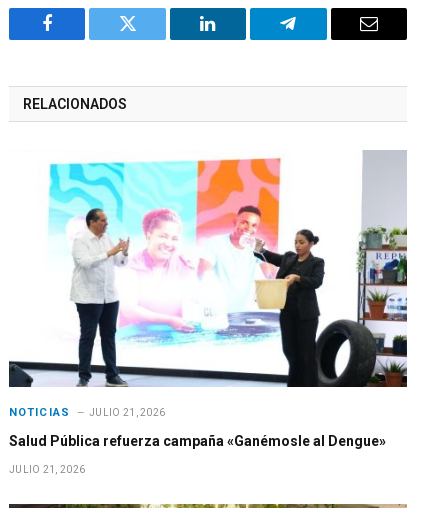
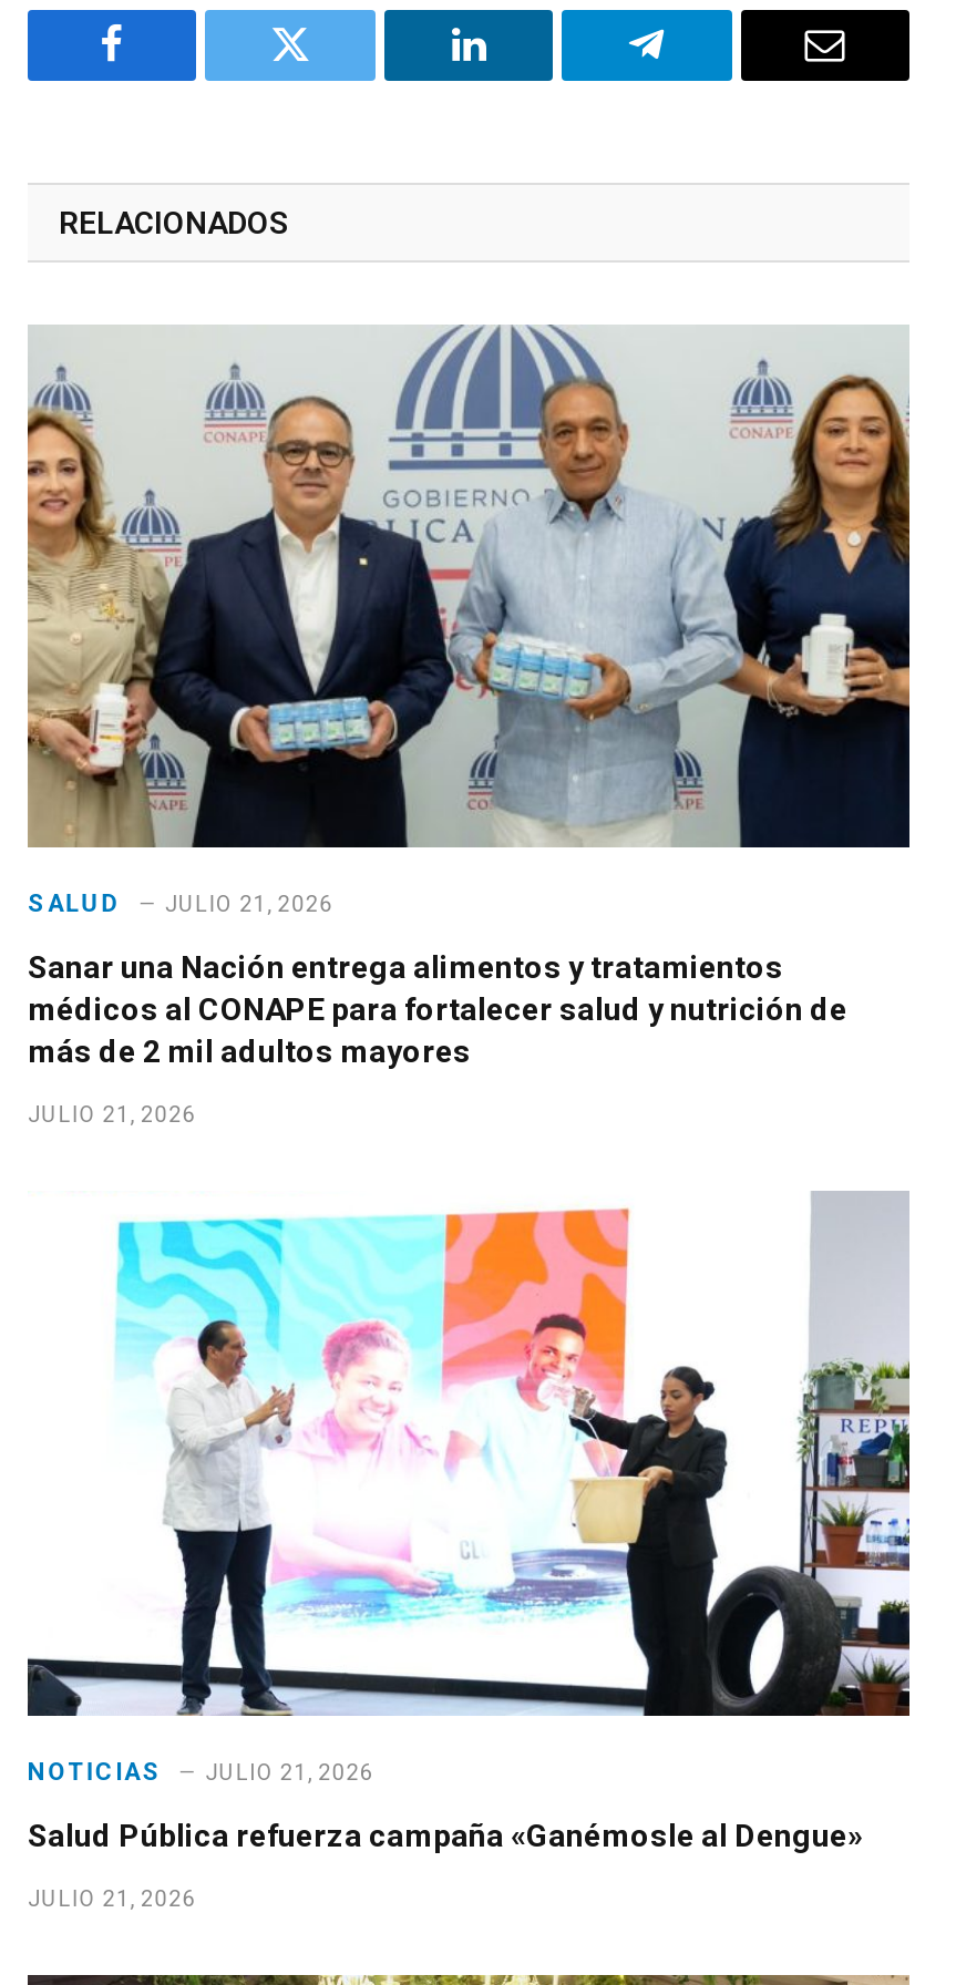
+ [image]
+ SALUD
+ JULIO 21, 2026
+ Sanar una Nación entrega alimentos y tratamientos
+ médicos al CONAPE para fortalecer salud y nutrición de
+ más de 2 mil adultos mayores
+ JULIO 21, 2026
